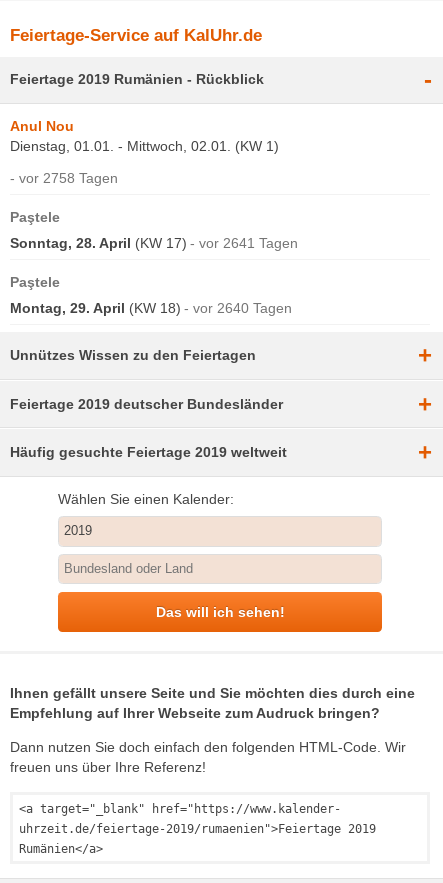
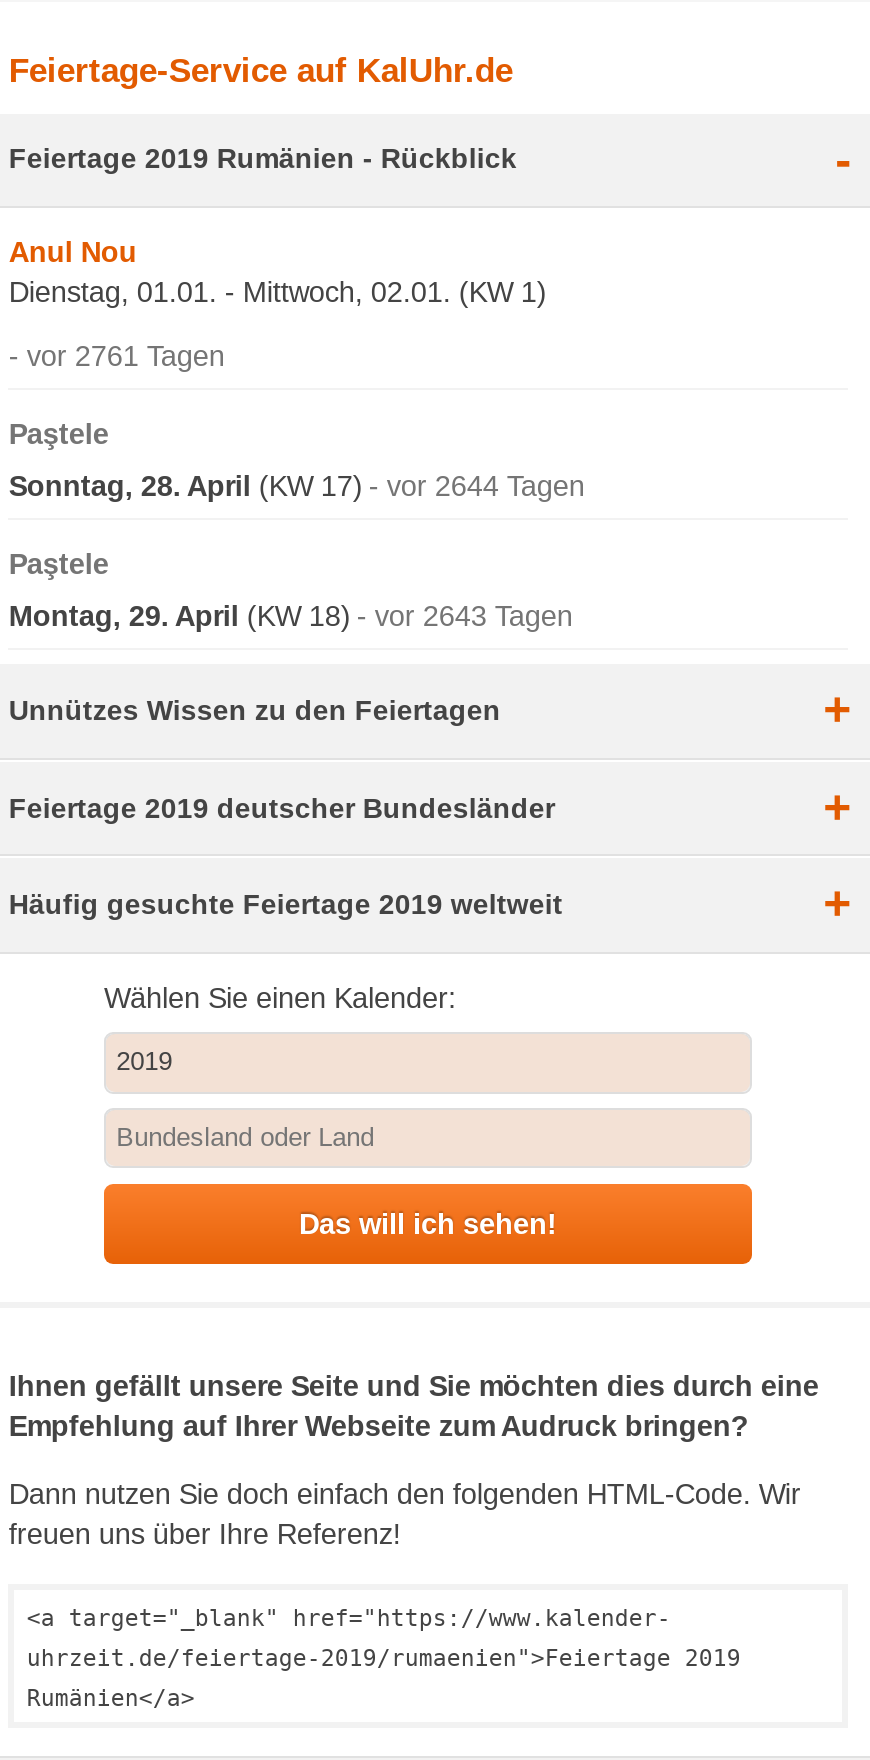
- vor 2758 Tagen
+ vor 2761 Tagen

- Sonntag, 28. April (KW 17) vor 2641 Tagen
+ Sonntag, 28. April (KW 17) vor 2644 Tagen

- Montag, 29. April (KW 18) vor 2640 Tagen
+ Montag, 29. April (KW 18) vor 2643 Tagen
